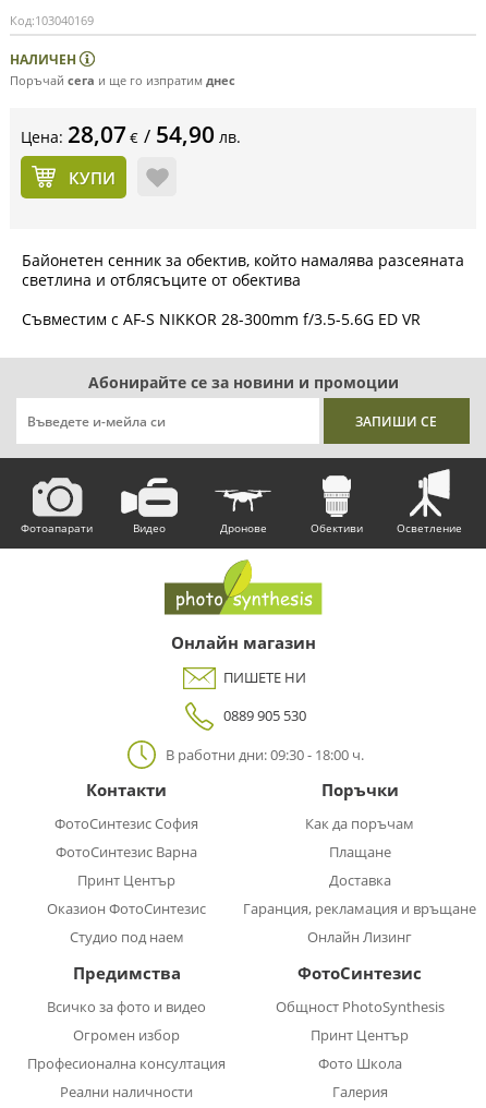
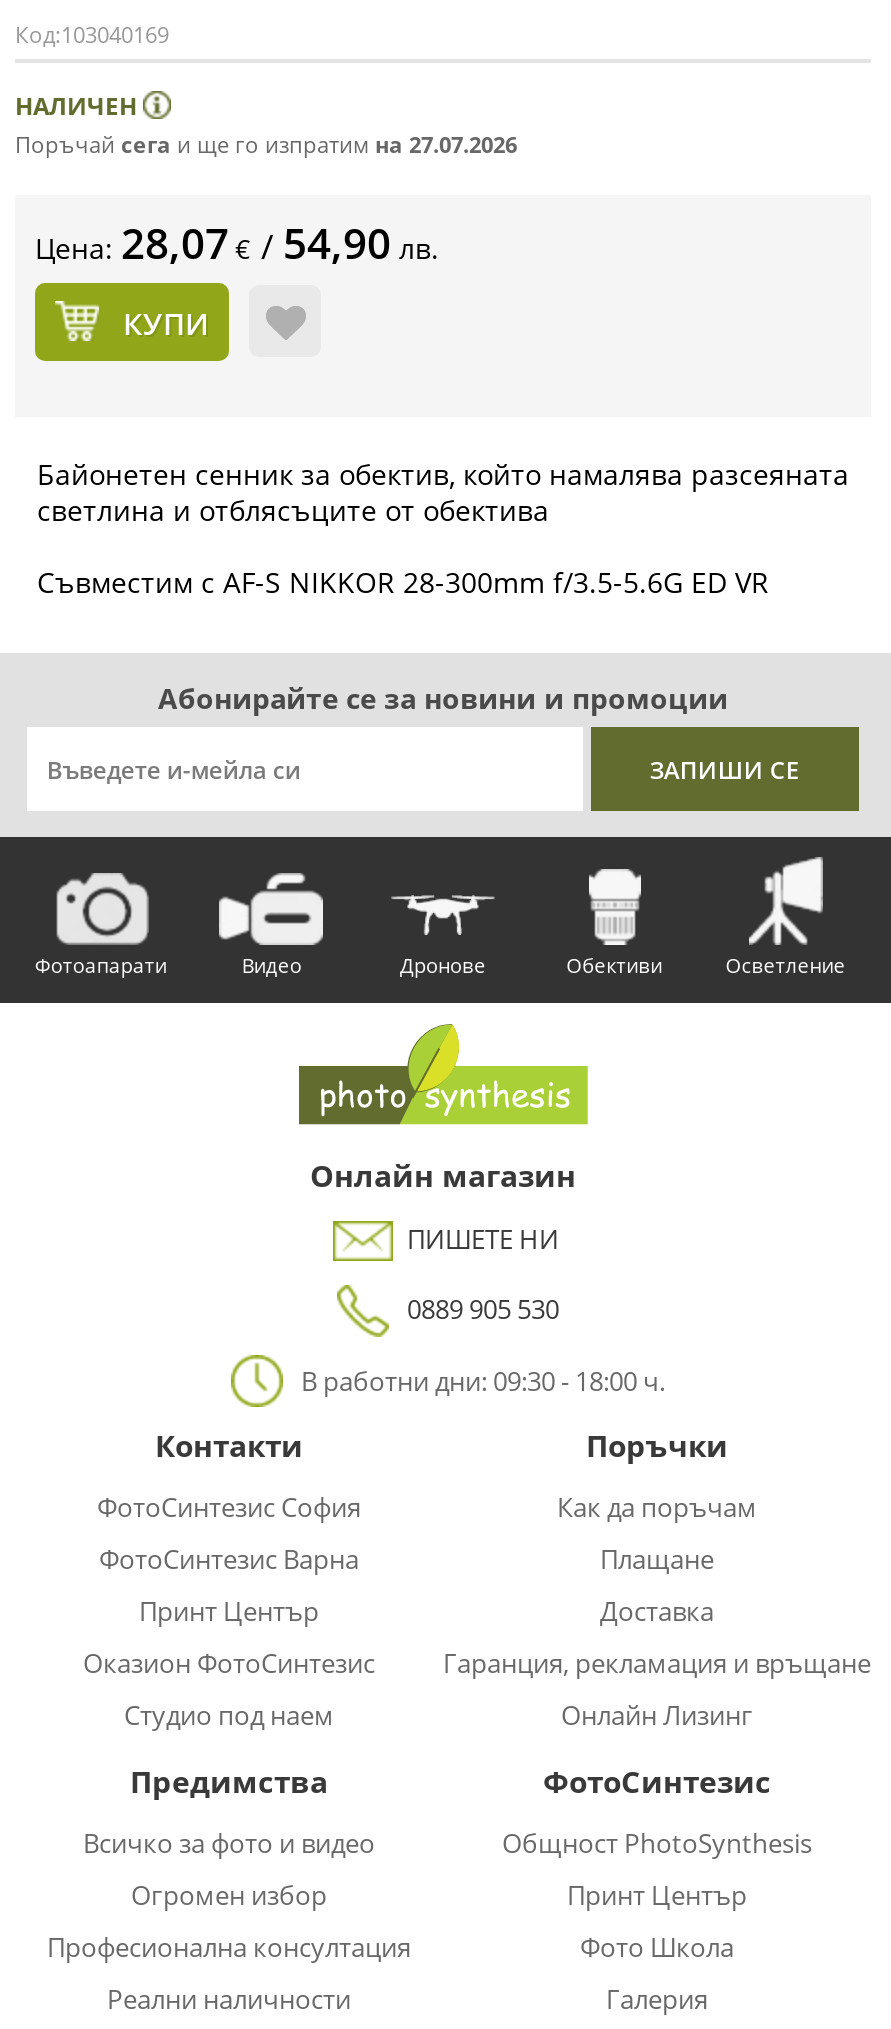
- Поръчай сега и ще го изпратим днес
+ Поръчай сега и ще го изпратим на 27.07.2026
